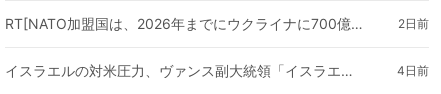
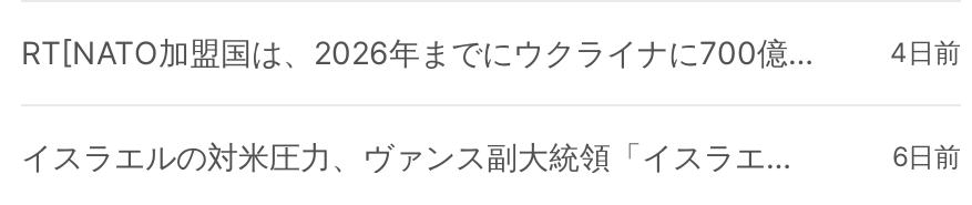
- 2日前
+ 4日前

- 4日前
+ 6日前
